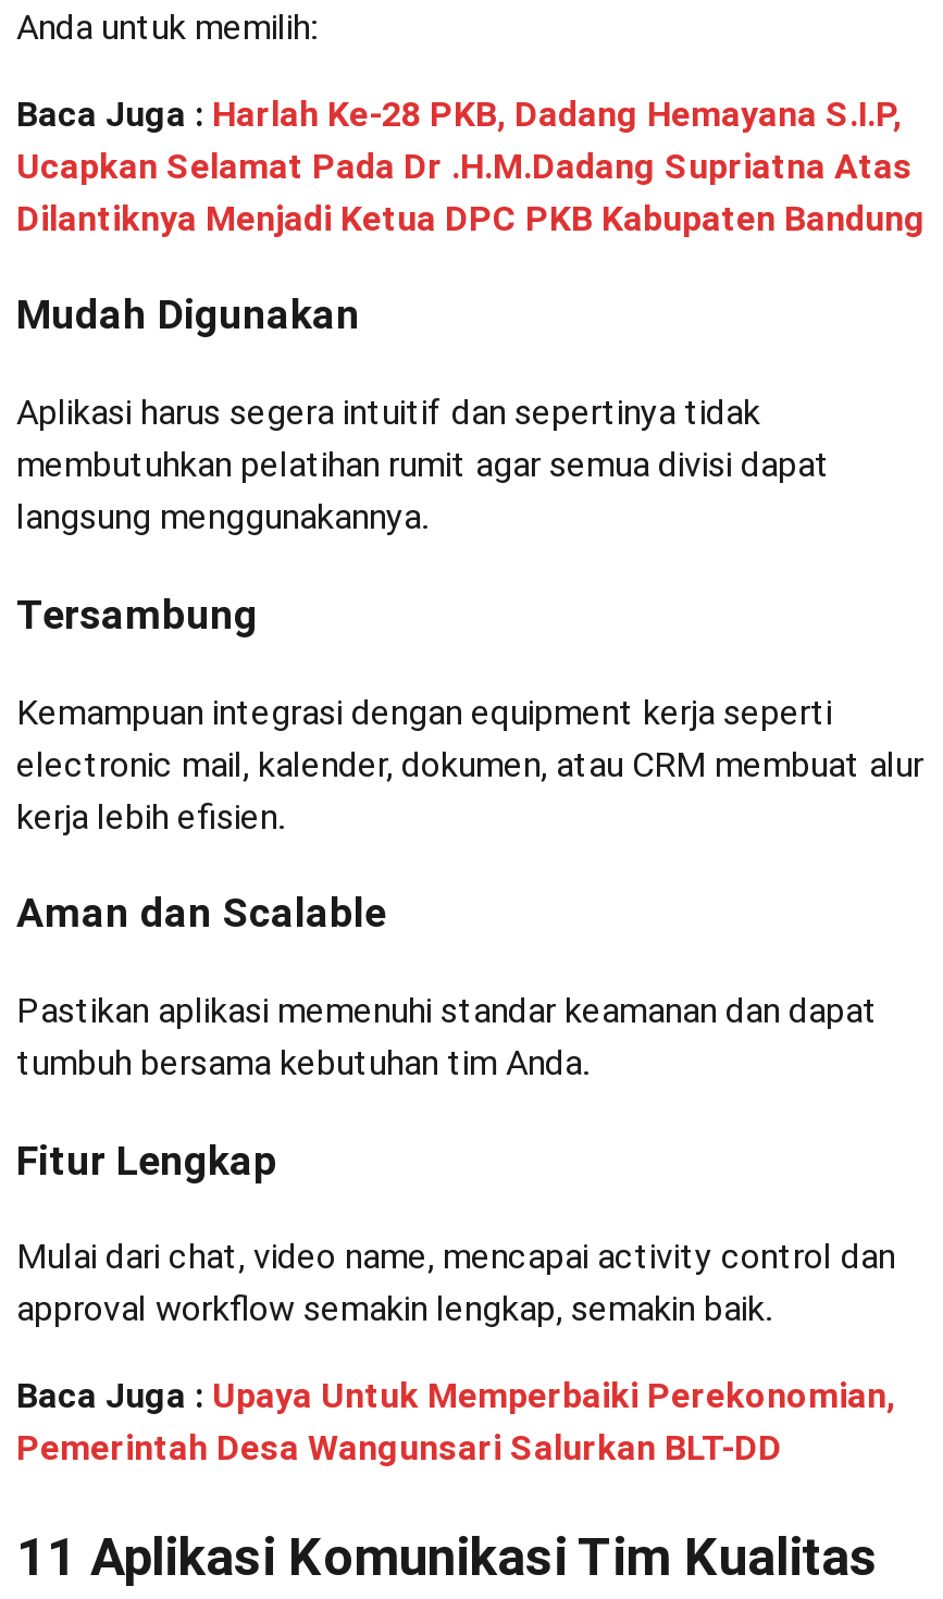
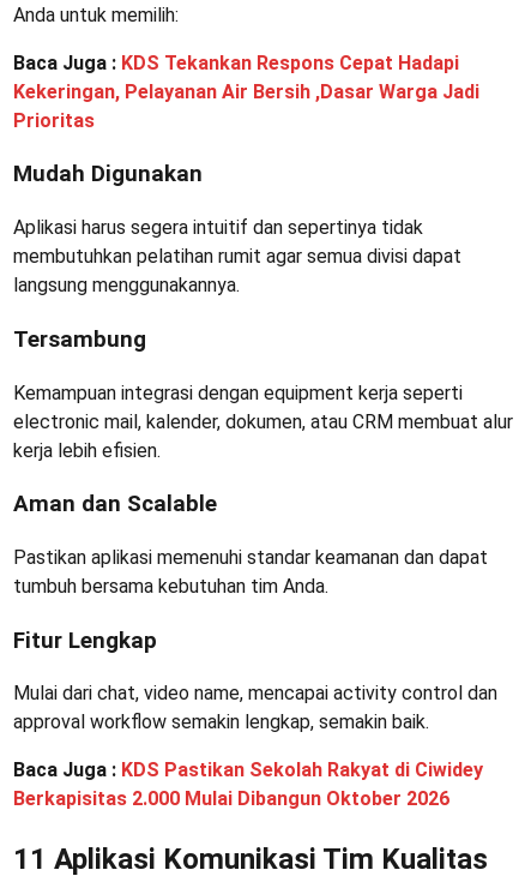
- Baca Juga : Harlah Ke-28 PKB, Dadang Hemayana S.I.P,
- Ucapkan Selamat Pada Dr .H.M.Dadang Supriatna Atas
- Dilantiknya Menjadi Ketua DPC PKB Kabupaten Bandung
+ Baca Juga : KDS Tekankan Respons Cepat Hadapi
+ Kekeringan, Pelayanan Air Bersih ,Dasar Warga Jadi
+ Prioritas

- Baca Juga : Upaya Untuk Memperbaiki Perekonomian,
- Pemerintah Desa Wangunsari Salurkan BLT-DD
+ Baca Juga : KDS Pastikan Sekolah Rakyat di Ciwidey
+ Berkapisitas 2.000 Mulai Dibangun Oktober 2026
